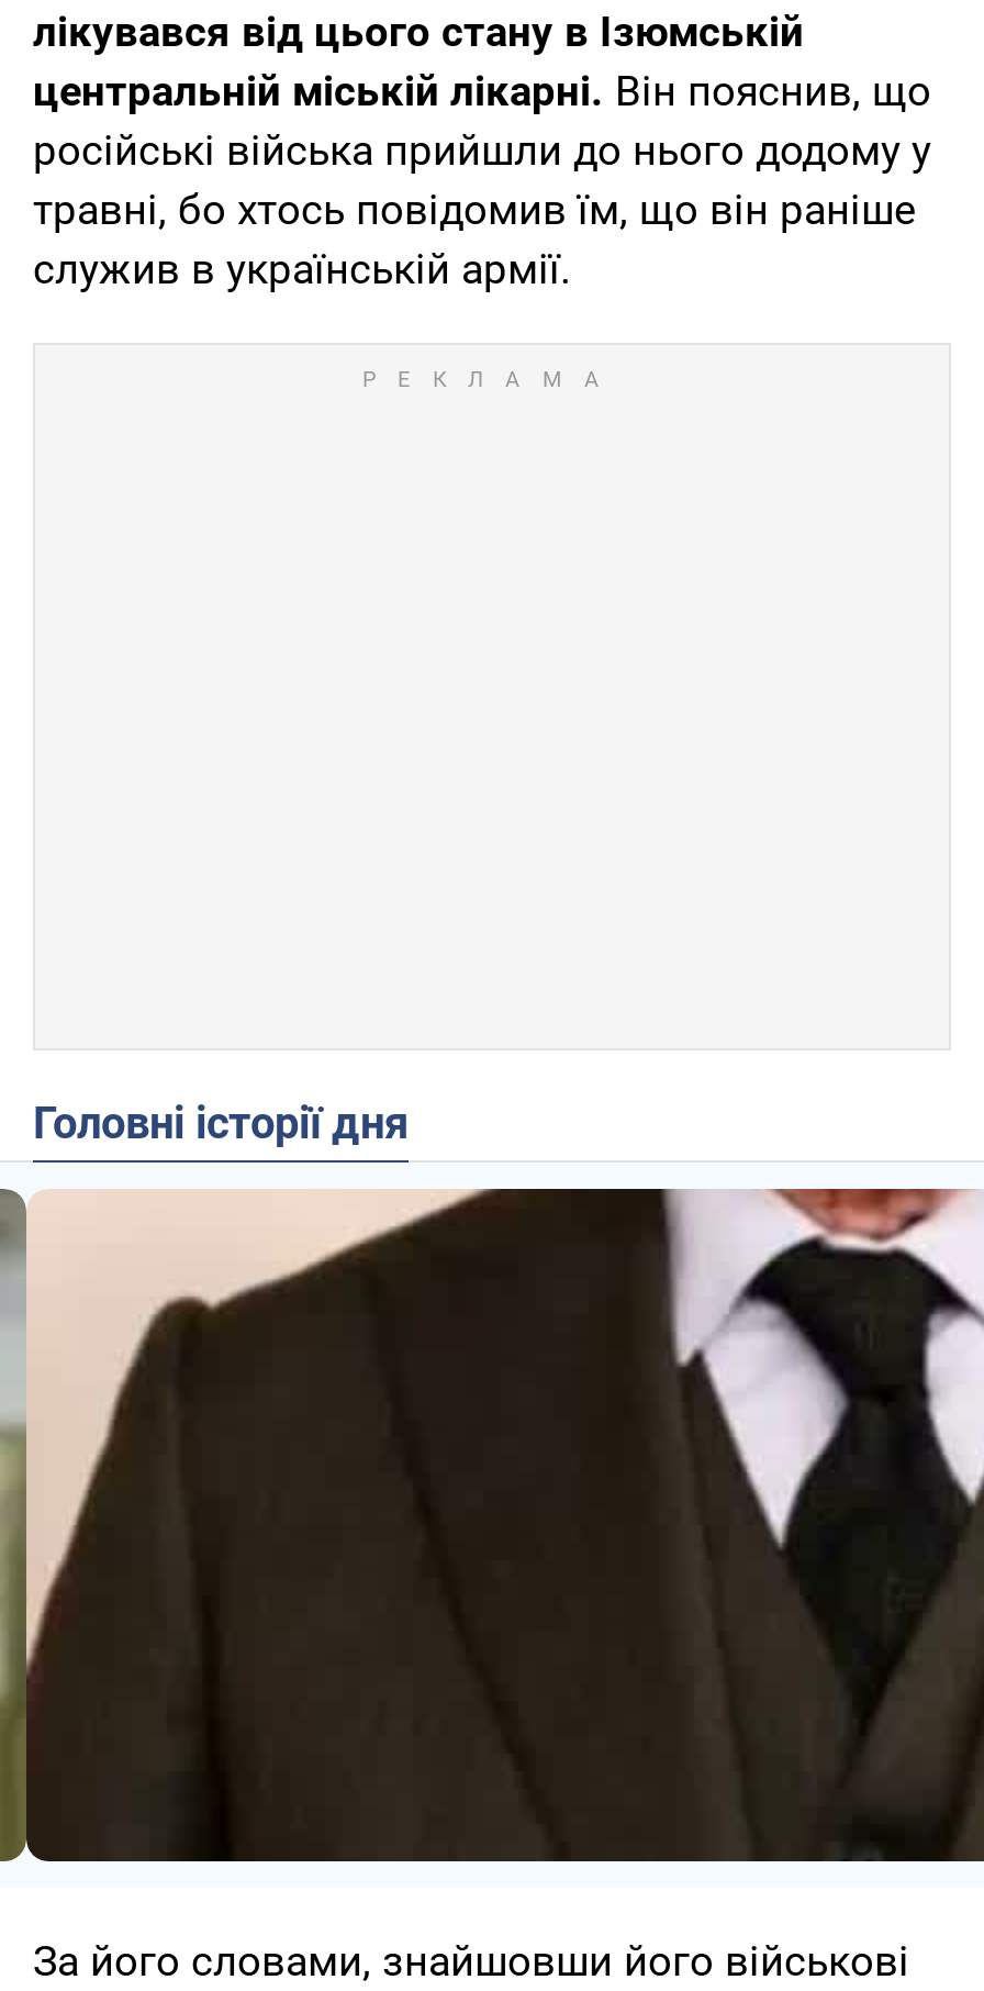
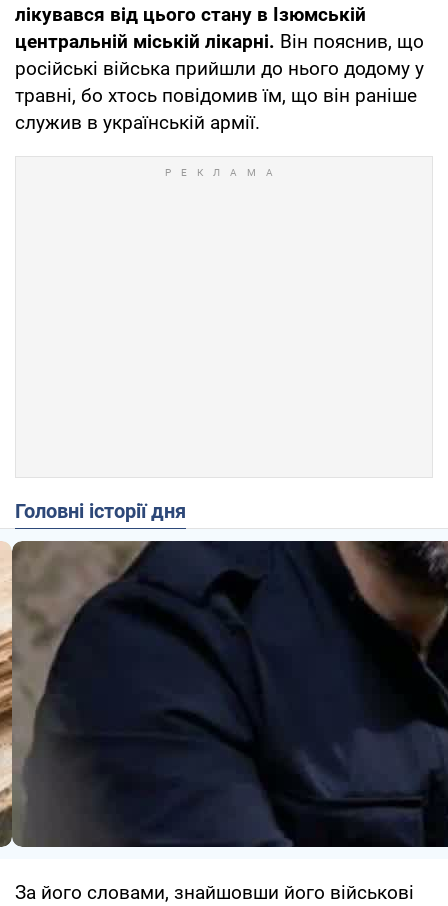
- [image]
+ [image]
